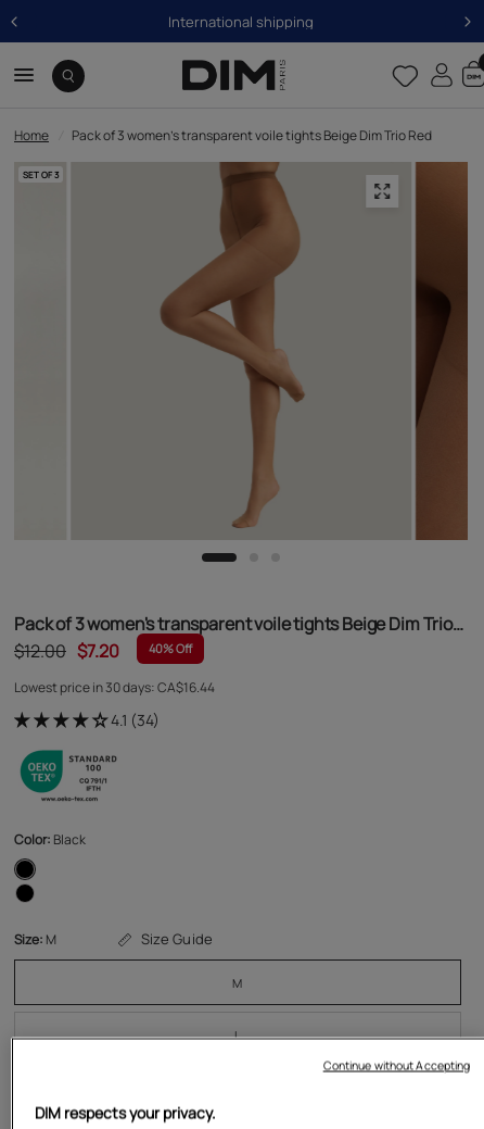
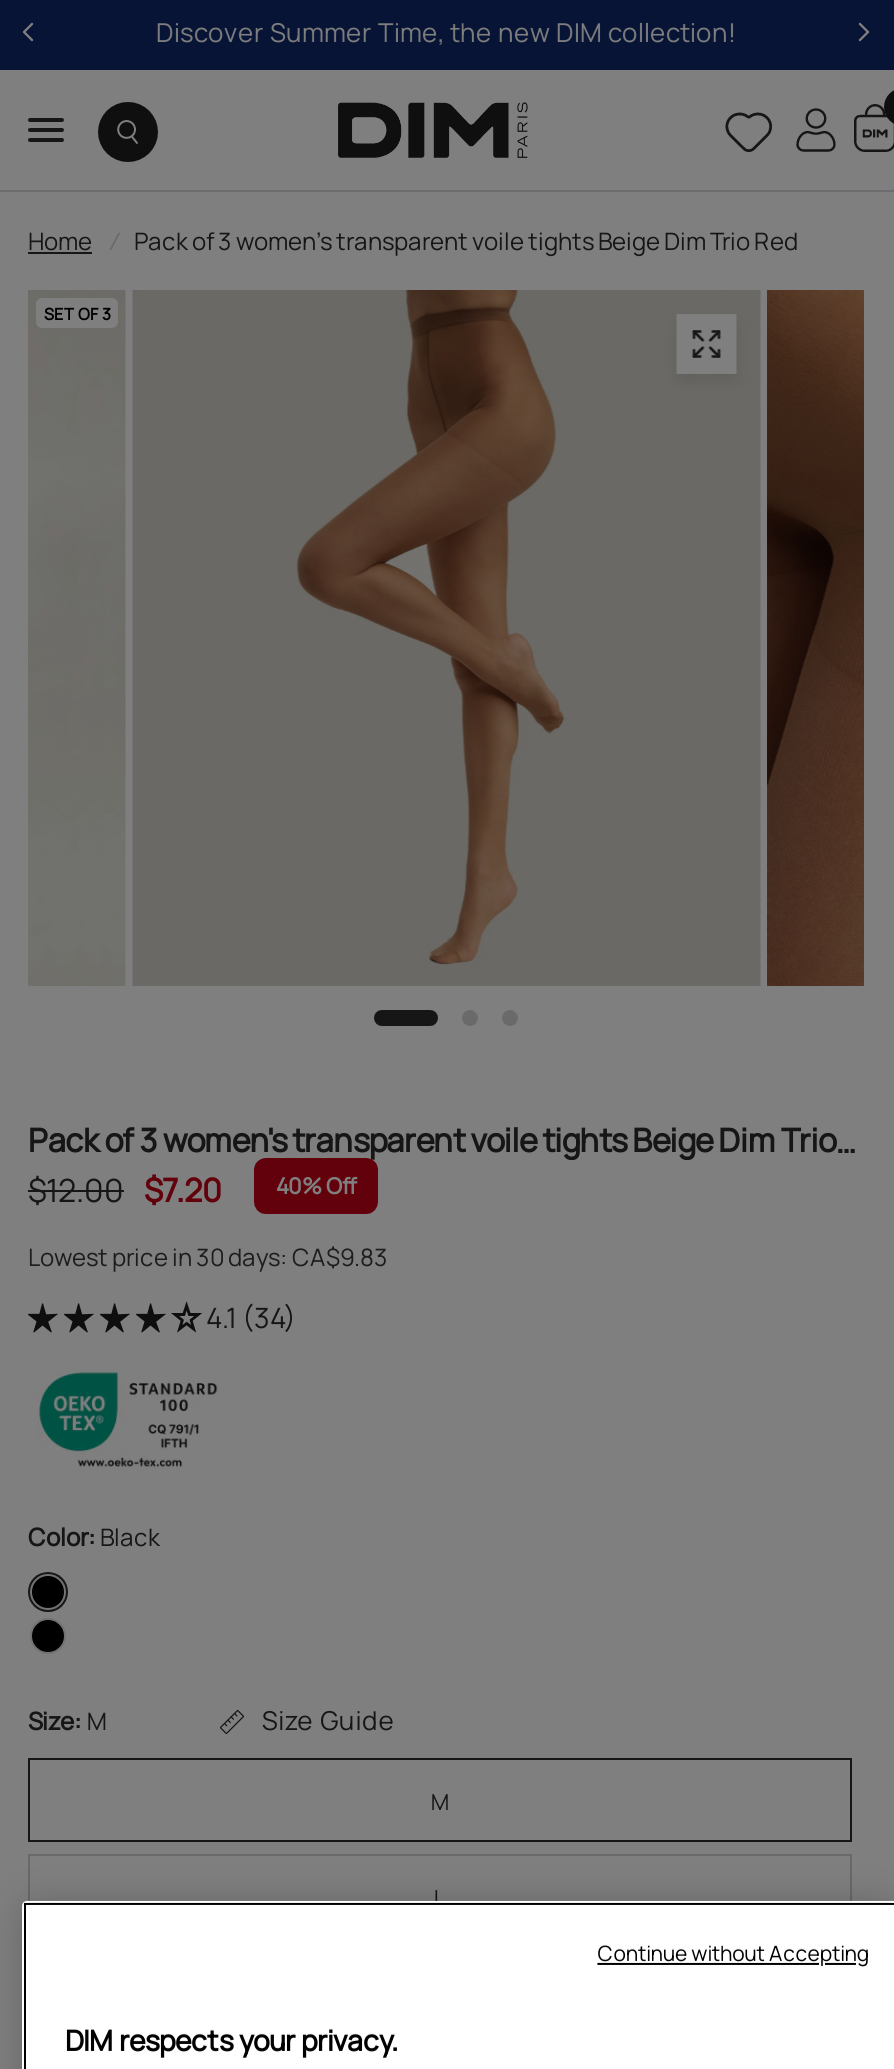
- International shipping
+ Discover Summer Time, the new DIM collection!

- Lowest price in 30 days: CA$16.44
+ Lowest price in 30 days: CA$9.83
